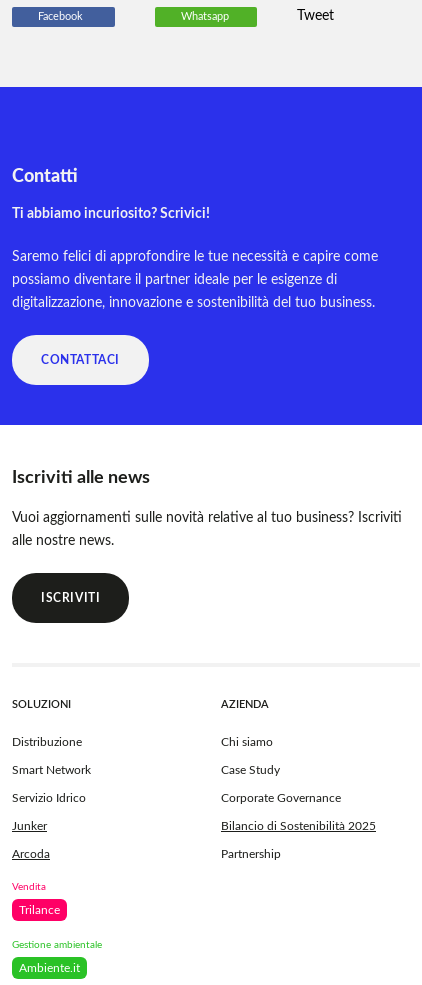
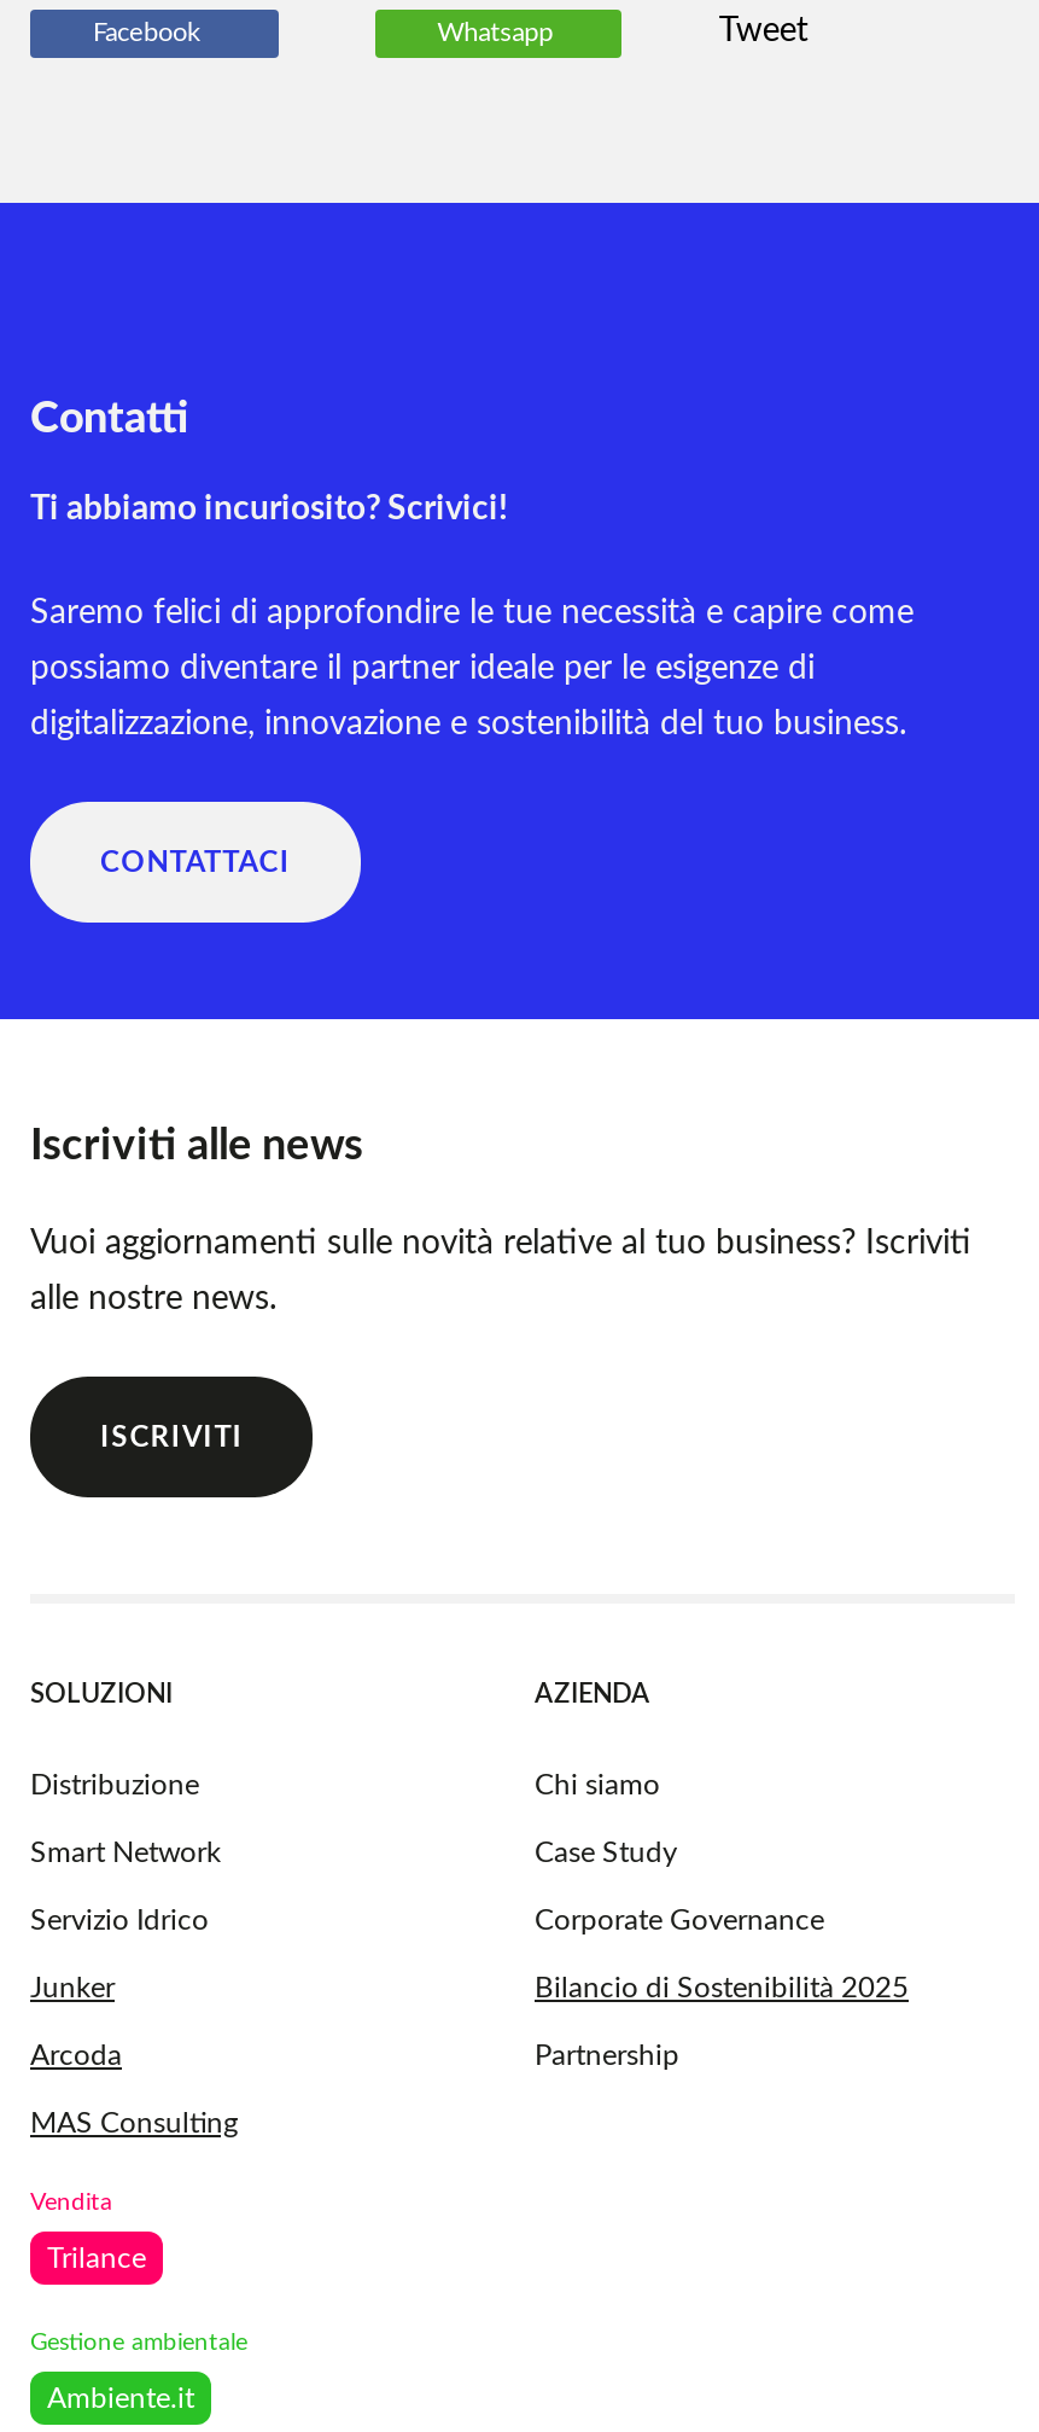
+ MAS Consulting
